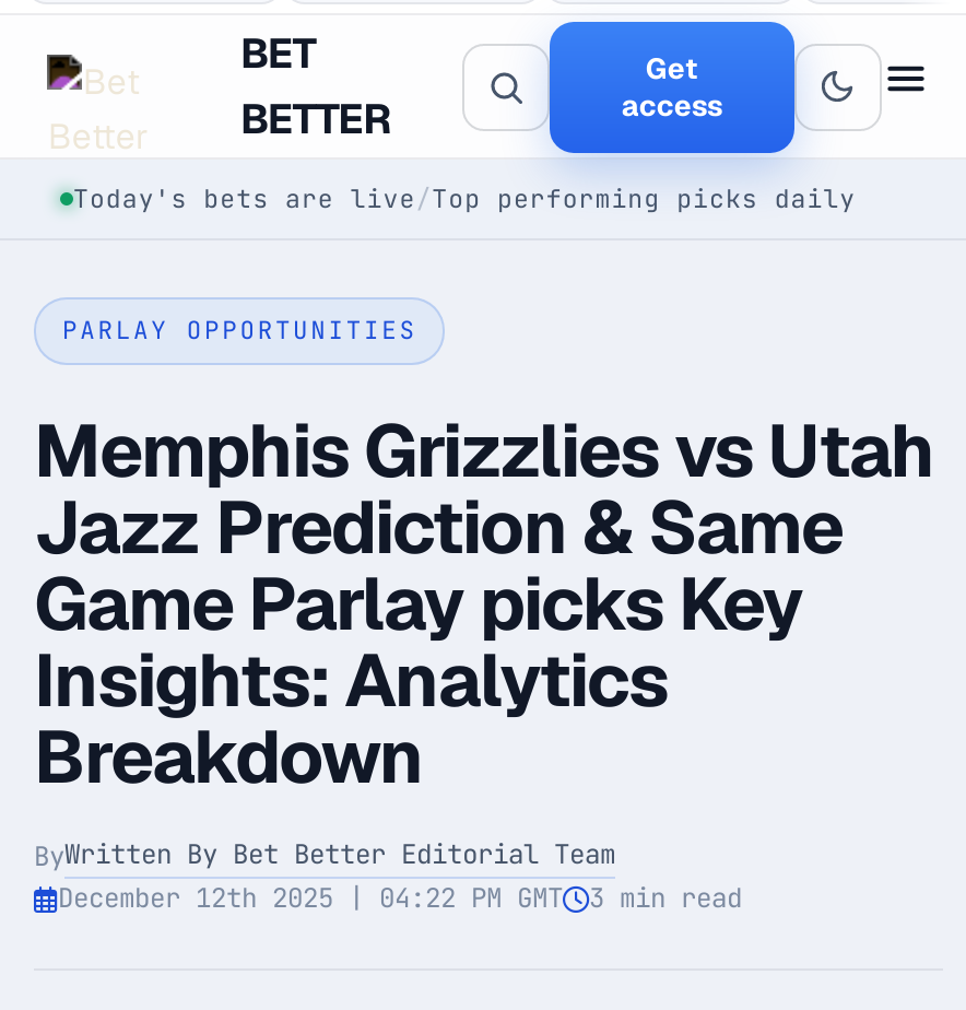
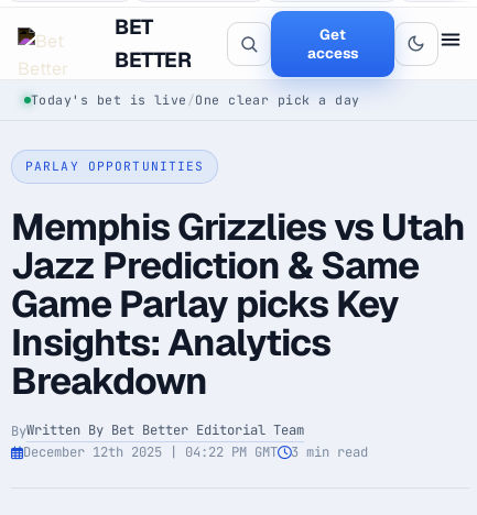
- Today's bets are live / Top performing picks daily
+ Today's bet is live / One clear pick a day
